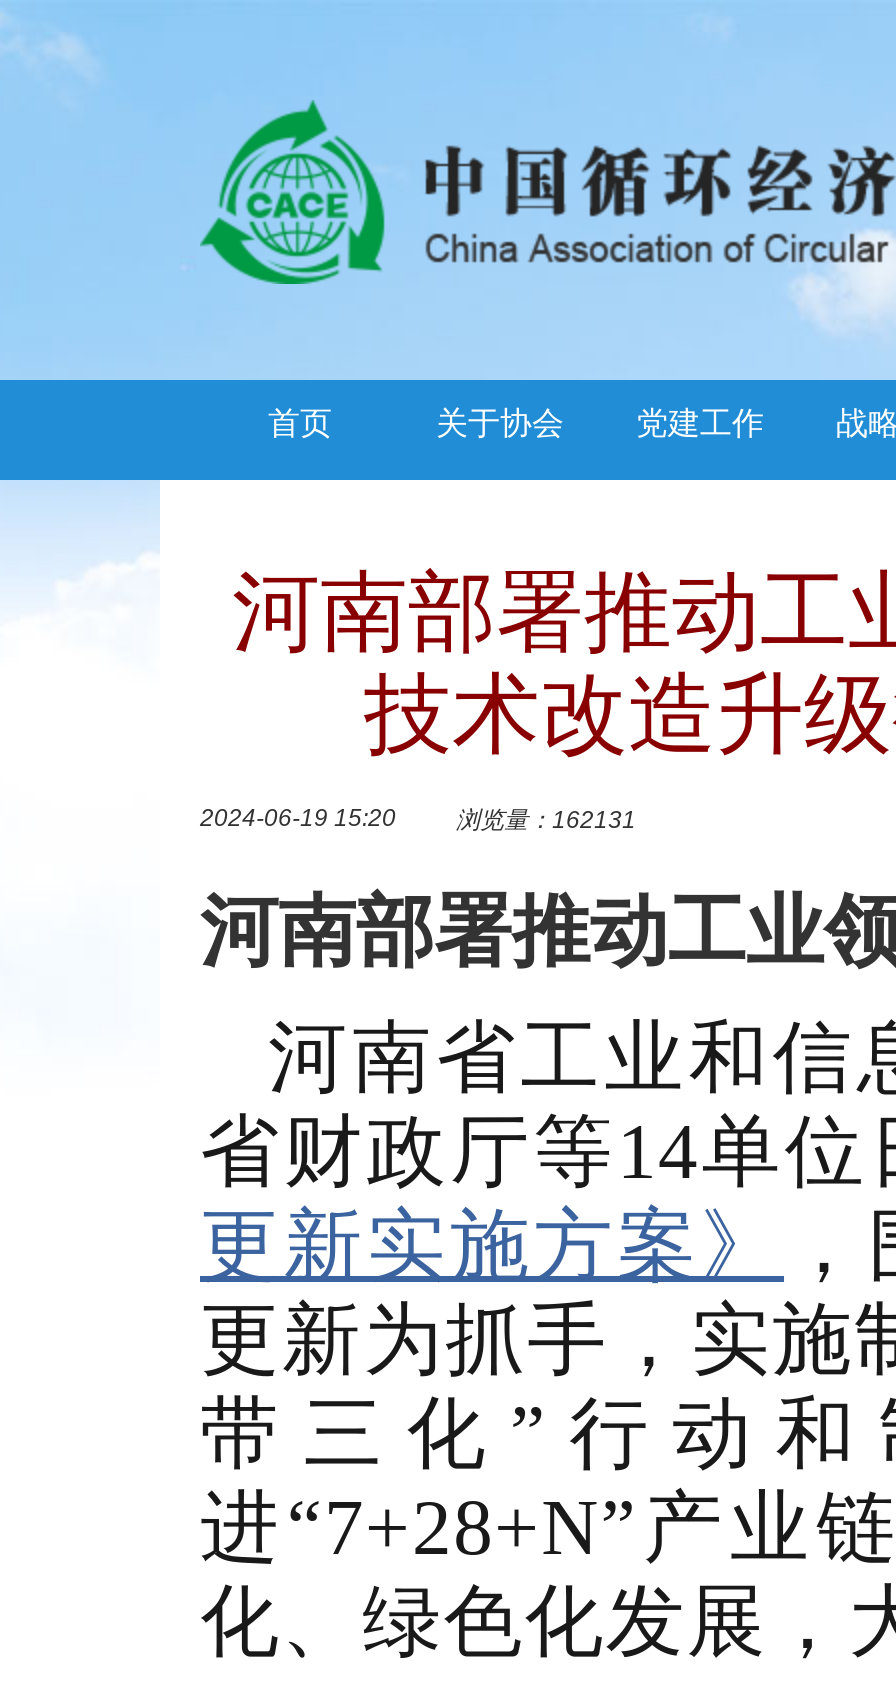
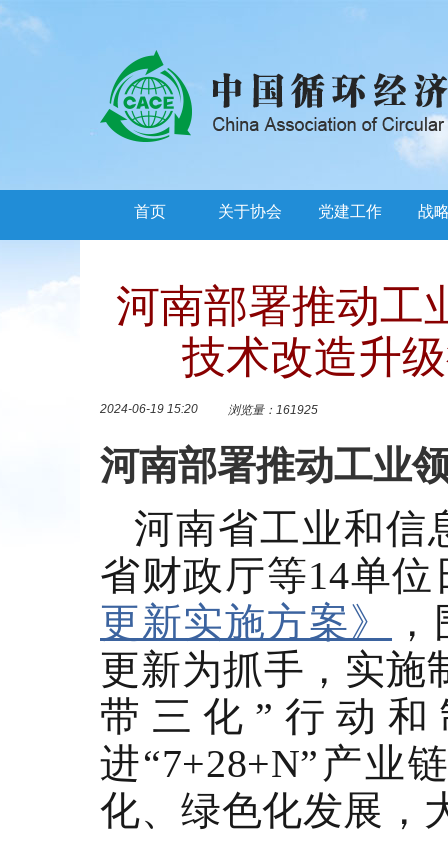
- 浏览量：162131
+ 浏览量：161925
